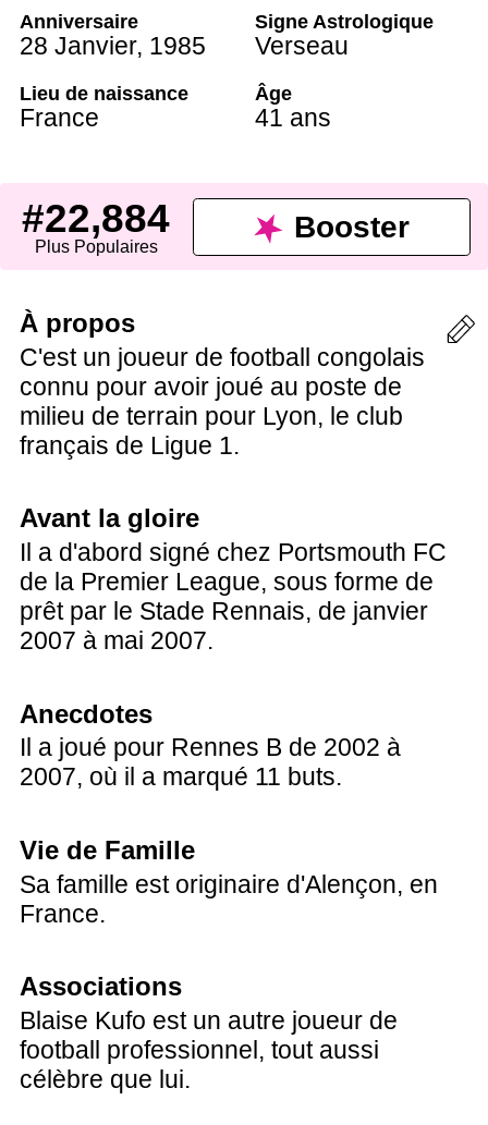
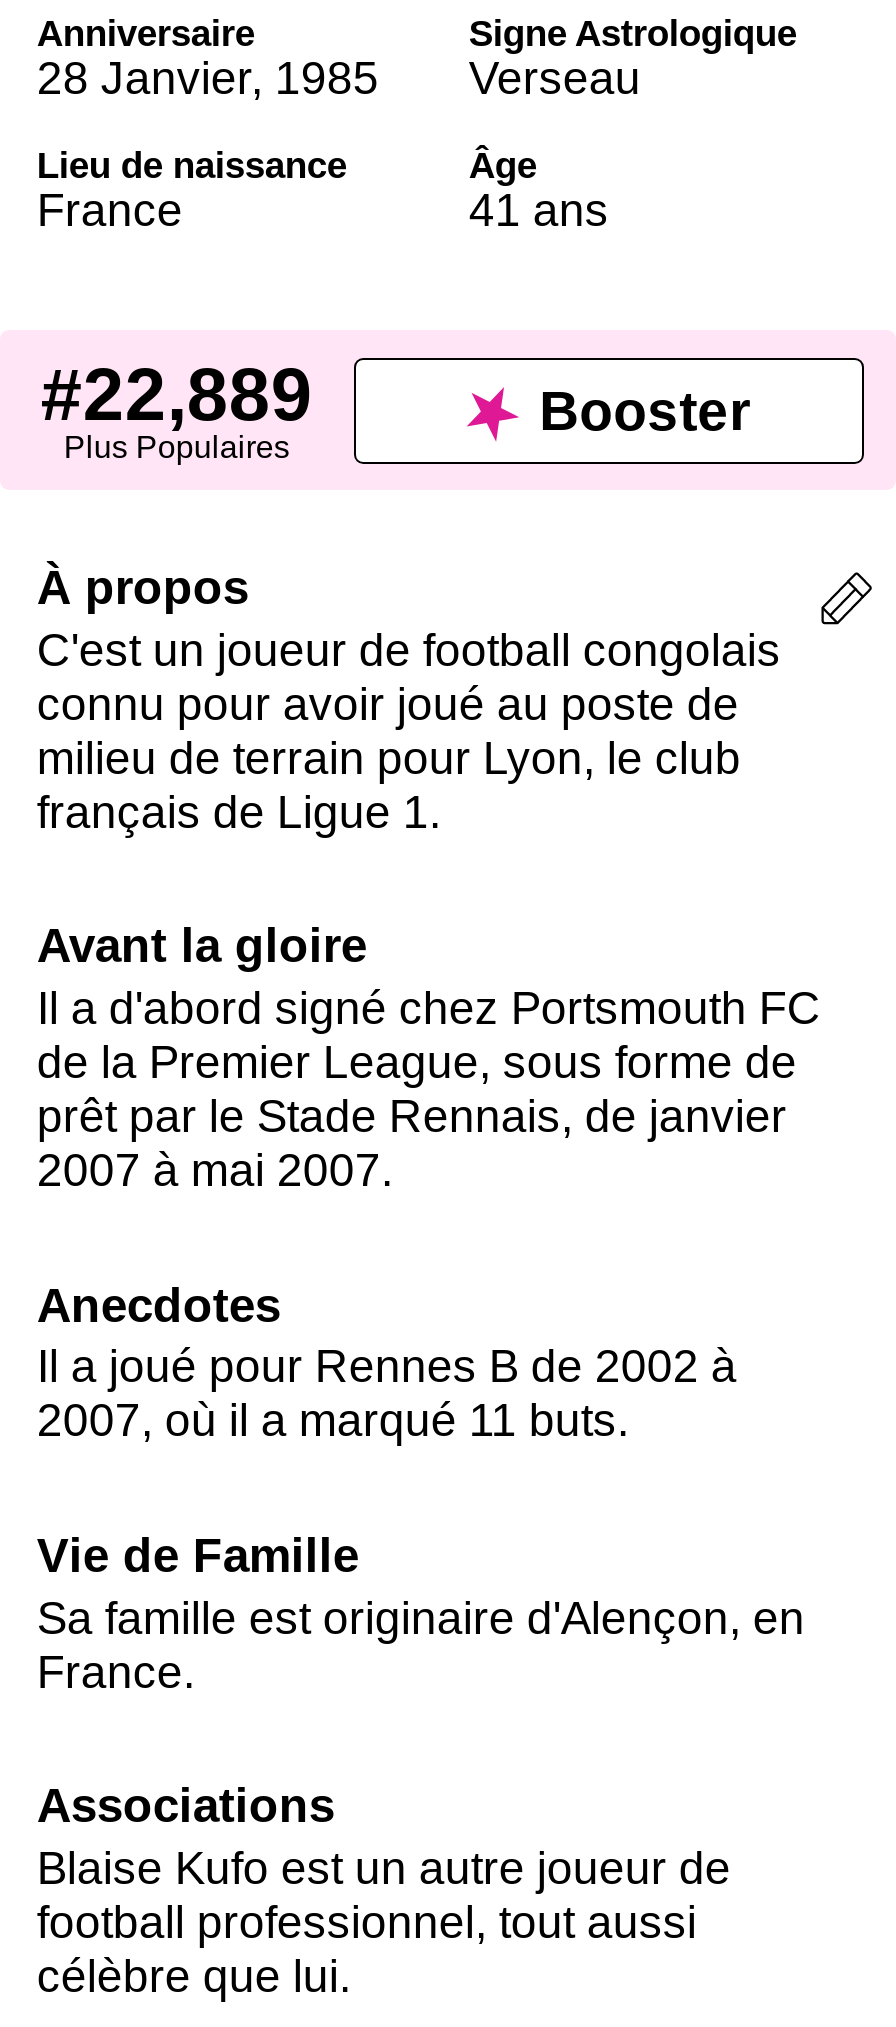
- #22,884
+ #22,889
